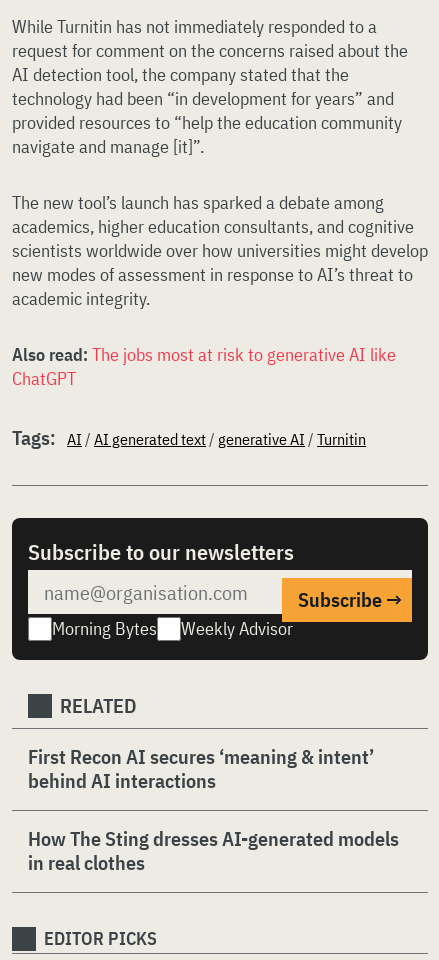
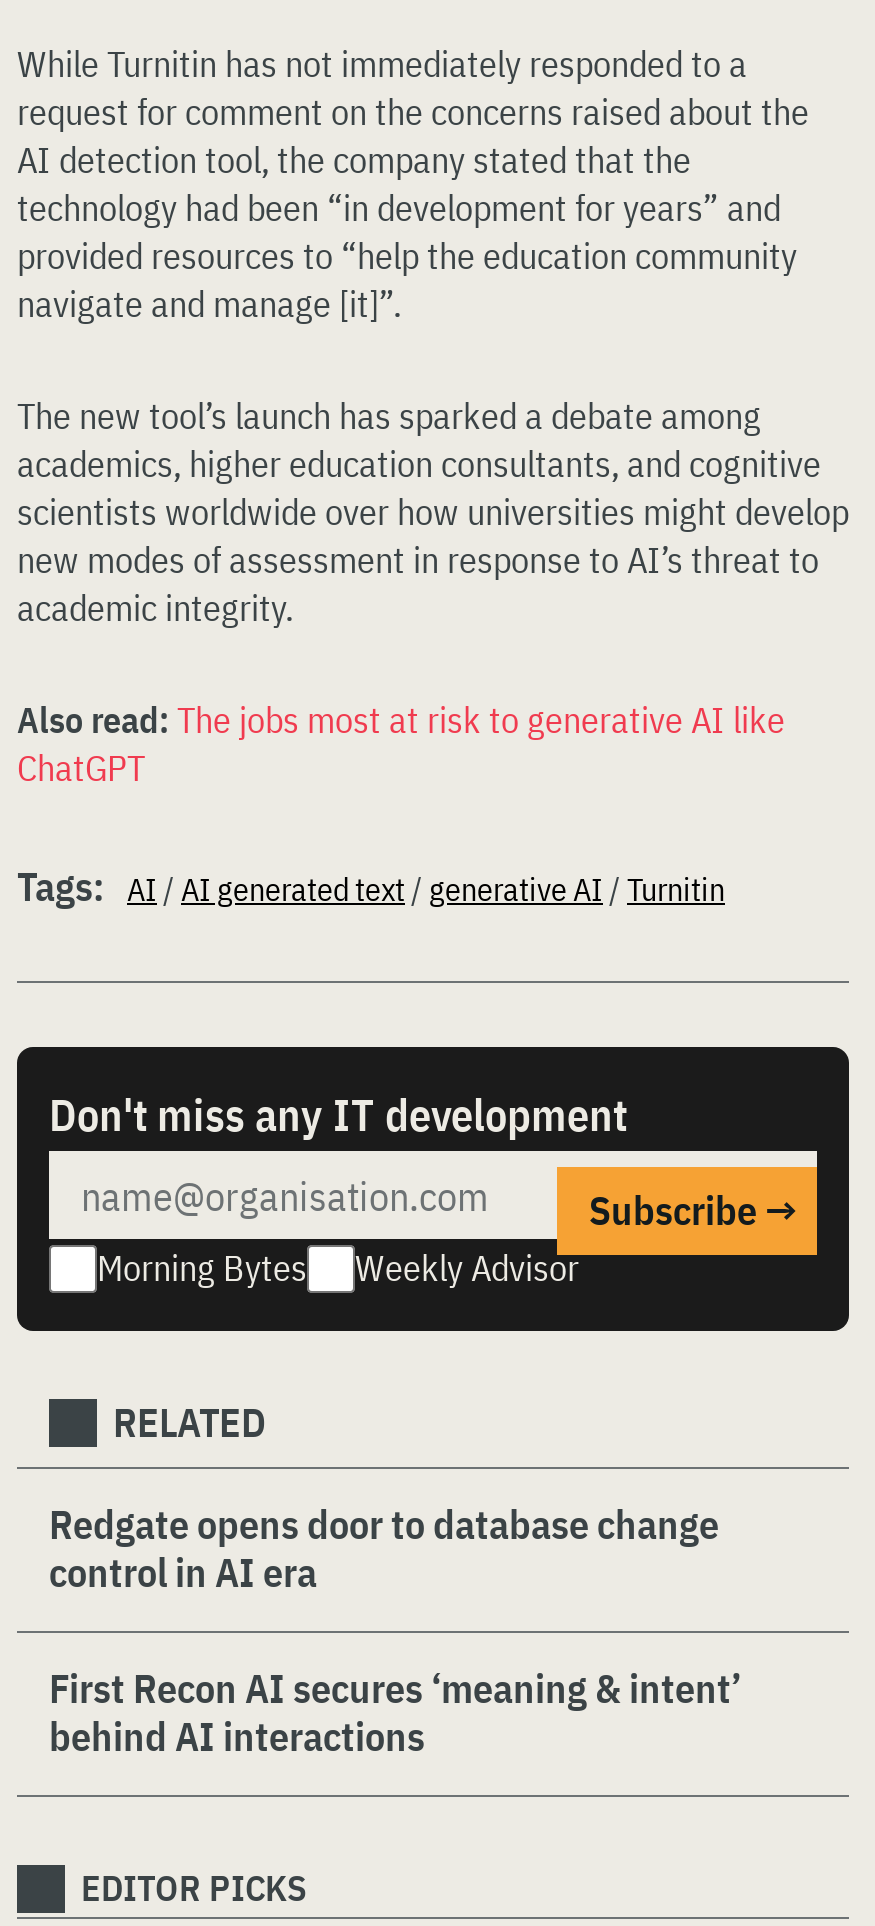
- Subscribe to our newsletters
+ Don't miss any IT development

+ Redgate opens door to database change
+ control in AI era

moved down: First Recon AI secures ‘meaning & intent’ | behind AI interactions

- How The Sting dresses AI-generated models
- in real clothes
